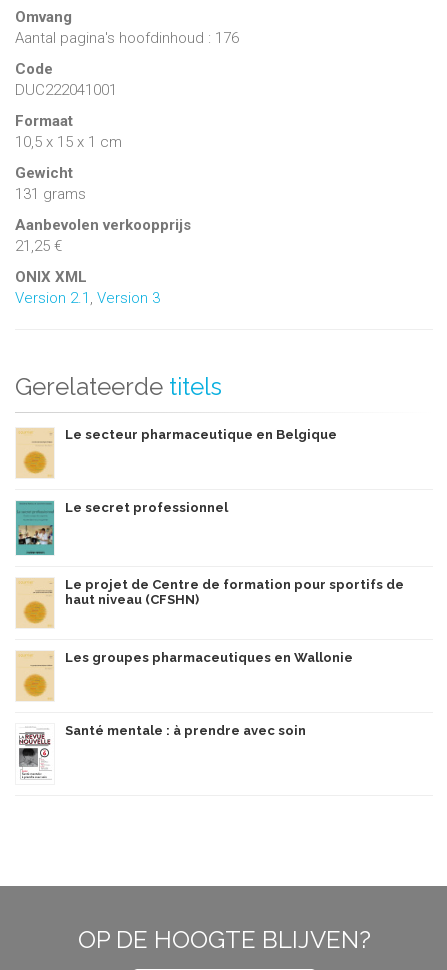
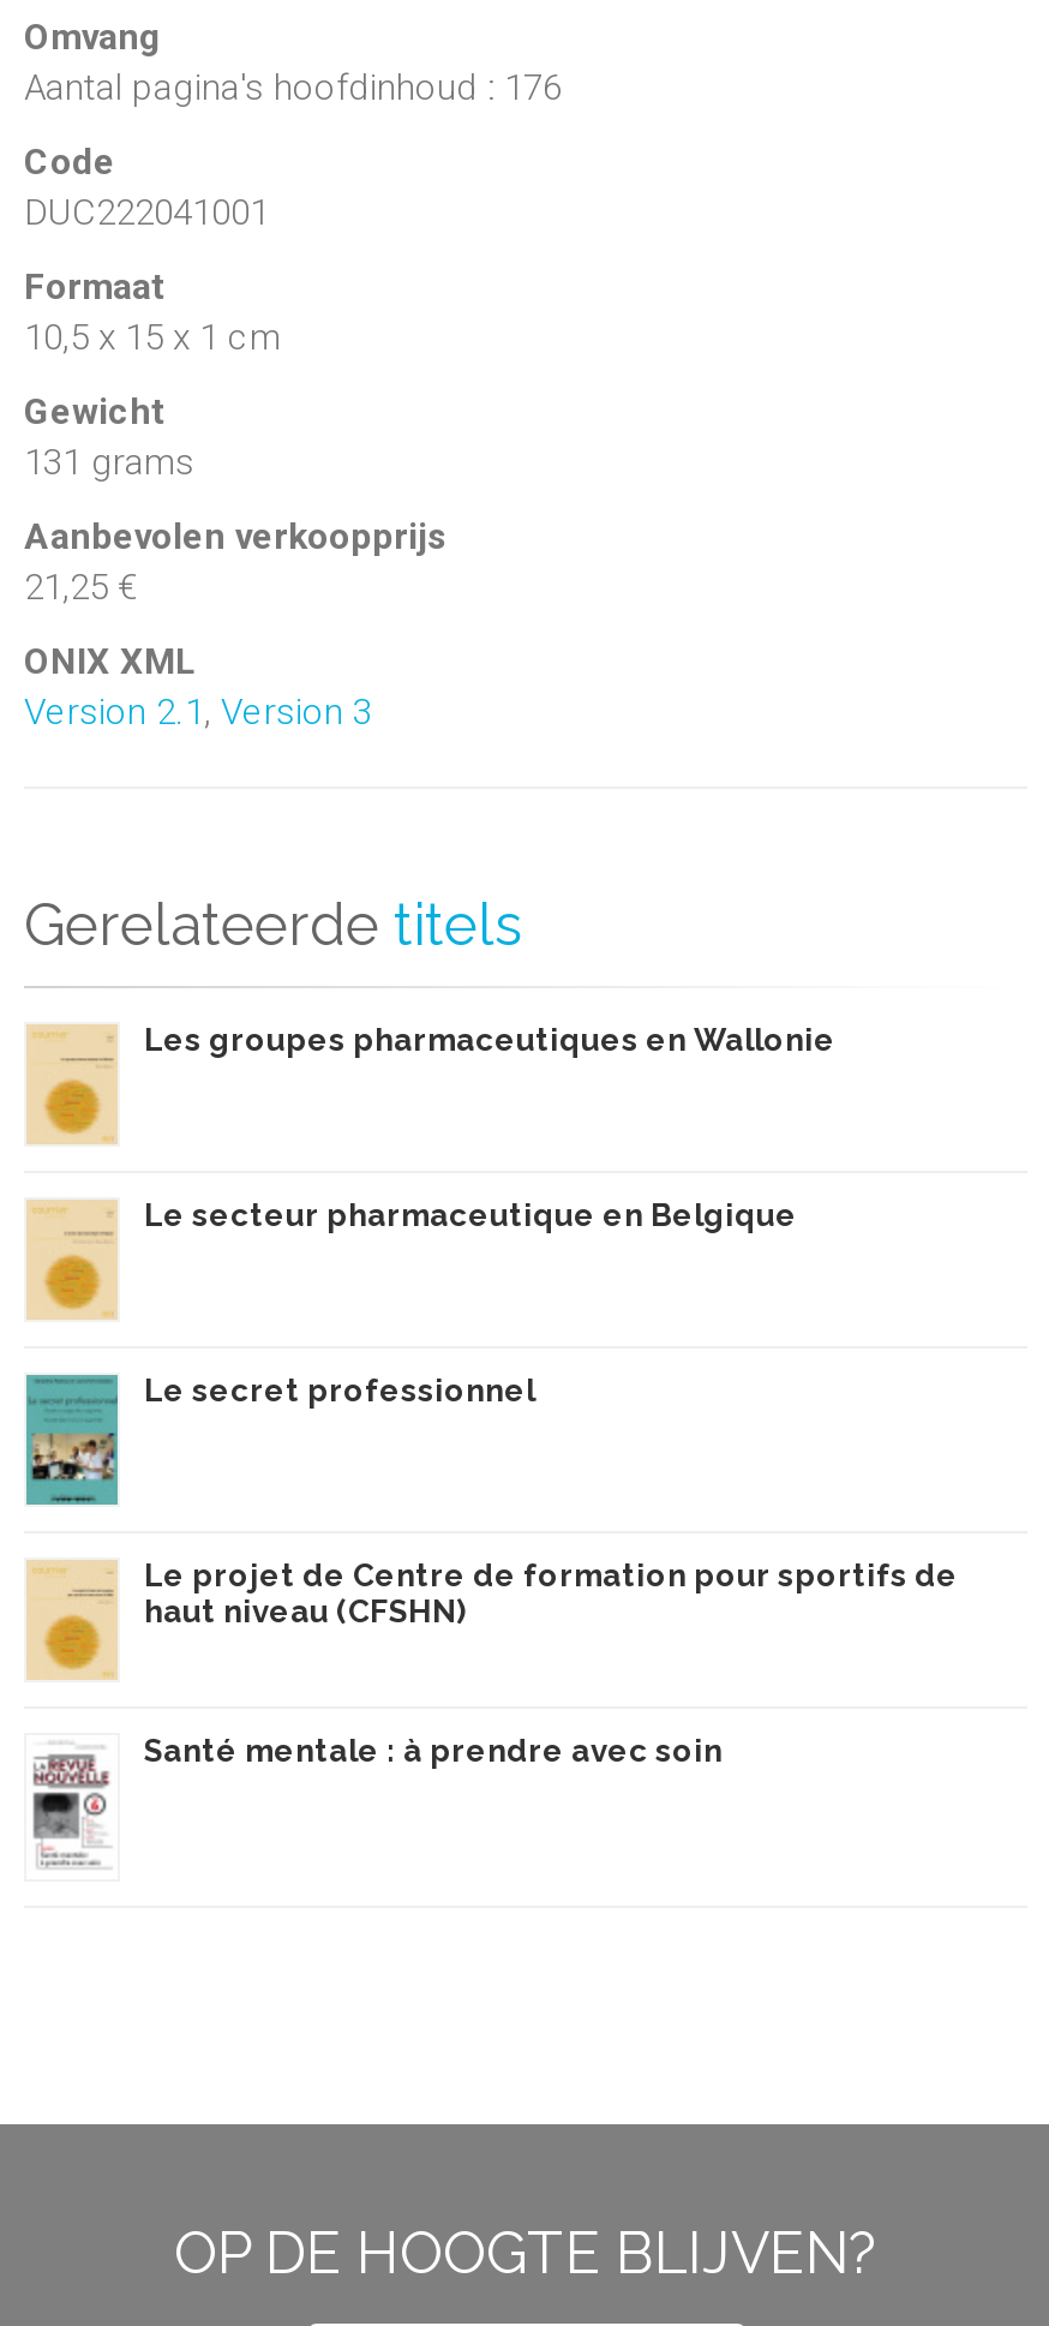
moved down: [image] | Le secteur pharmaceutique en Belgique | Le secret professionnel | Le projet de Centre de formation pour sportifs de | haut niveau (CFSHN)

moved up: Les groupes pharmaceutiques en Wallonie
